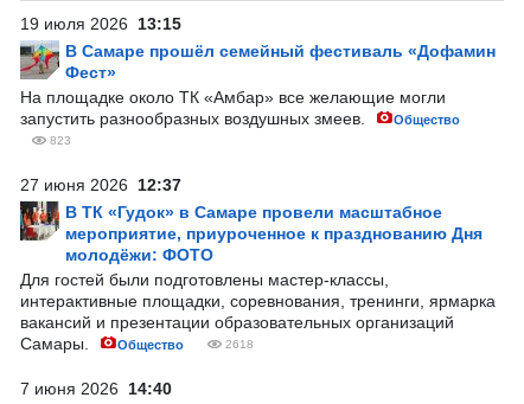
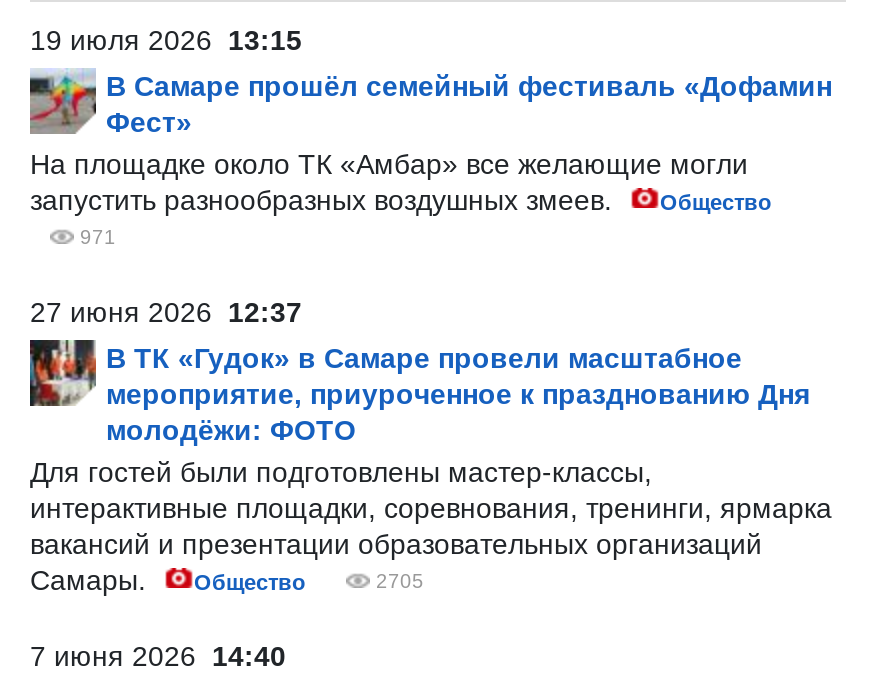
- 823
+ 971

- 2618
+ 2705
